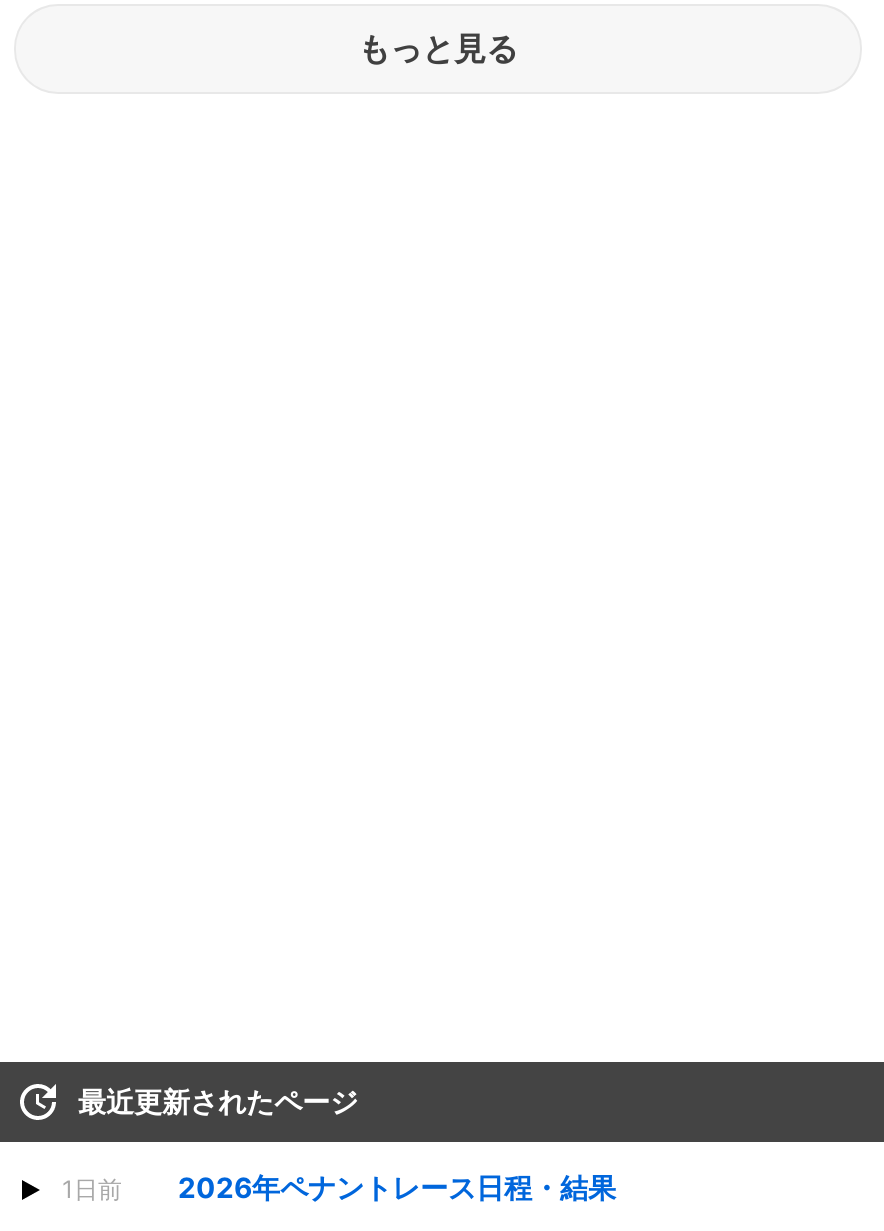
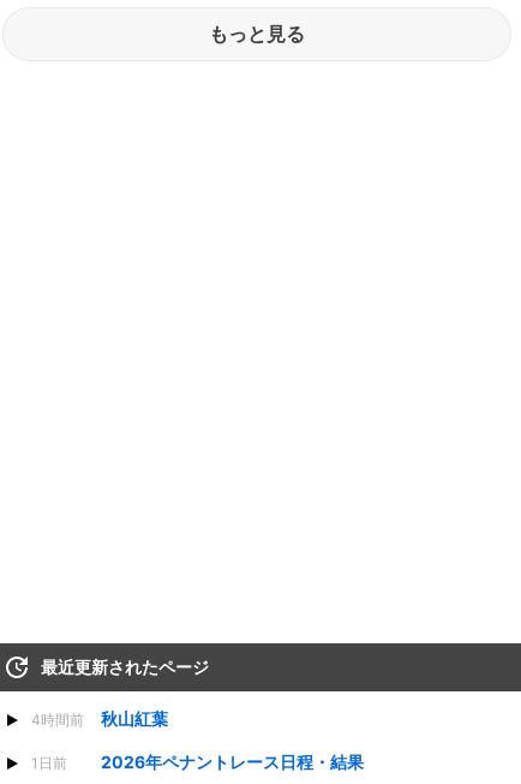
+ 4時間前
+ 秋山紅葉
